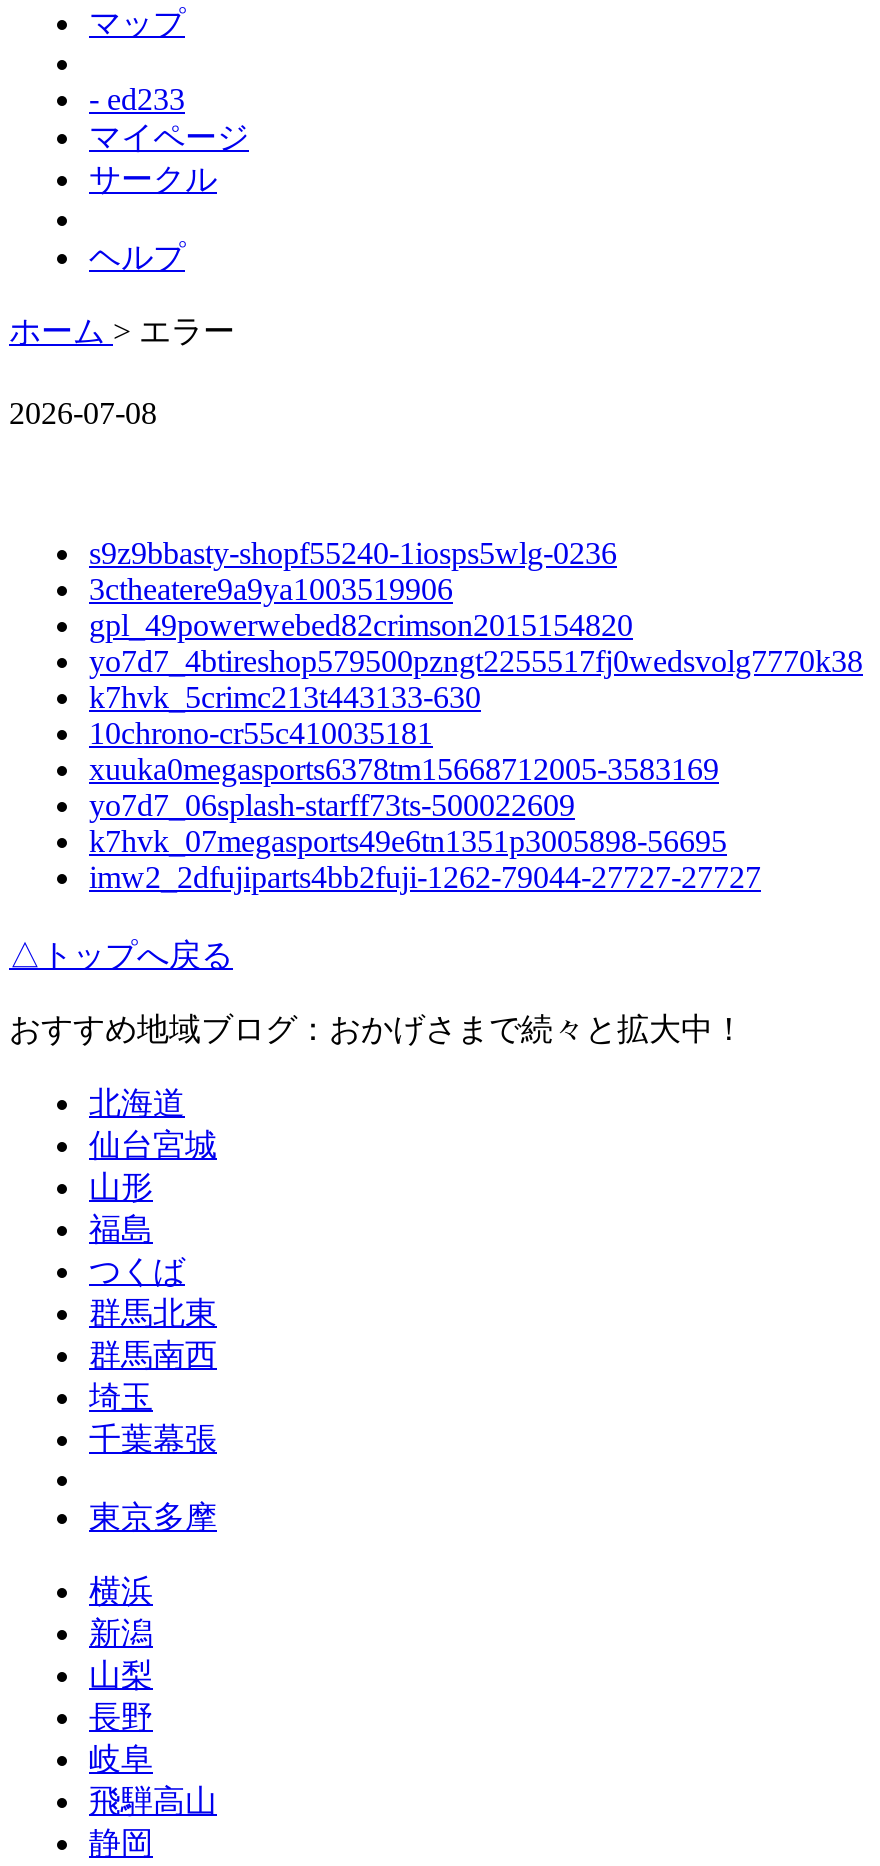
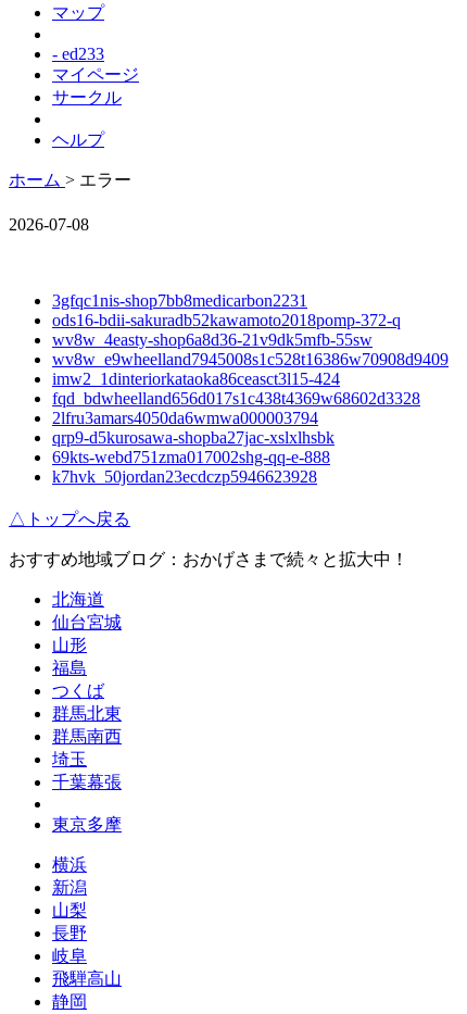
- s9z9bbasty-shopf55240-1iosps5wlg-0236
- 3ctheatere9a9ya1003519906
- gpl_49powerwebed82crimson2015154820
- yo7d7_4btireshop579500pzngt2255517fj0wedsvolg7770k38
- k7hvk_5crimc213t443133-630
- 10chrono-cr55c410035181
- xuuka0megasports6378tm15668712005-3583169
- yo7d7_06splash-starff73ts-500022609
- k7hvk_07megasports49e6tn1351p3005898-56695
- imw2_2dfujiparts4bb2fuji-1262-79044-27727-27727
+ 3gfqc1nis-shop7bb8medicarbon2231
+ ods16-bdii-sakuradb52kawamoto2018pomp-372-q
+ wv8w_4easty-shop6a8d36-21v9dk5mfb-55sw
+ wv8w_e9wheelland7945008s1c528t16386w70908d9409
+ imw2_1dinteriorkataoka86ceasct3l15-424
+ fqd_bdwheelland656d017s1c438t4369w68602d3328
+ 2lfru3amars4050da6wmwa000003794
+ qrp9-d5kurosawa-shopba27jac-xslxlhsbk
+ 69kts-webd751zma017002shg-qq-e-888
+ k7hvk_50jordan23ecdczp5946623928
